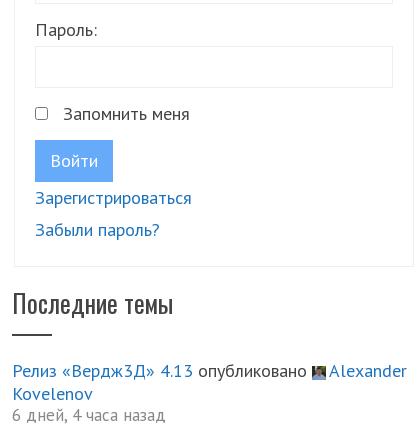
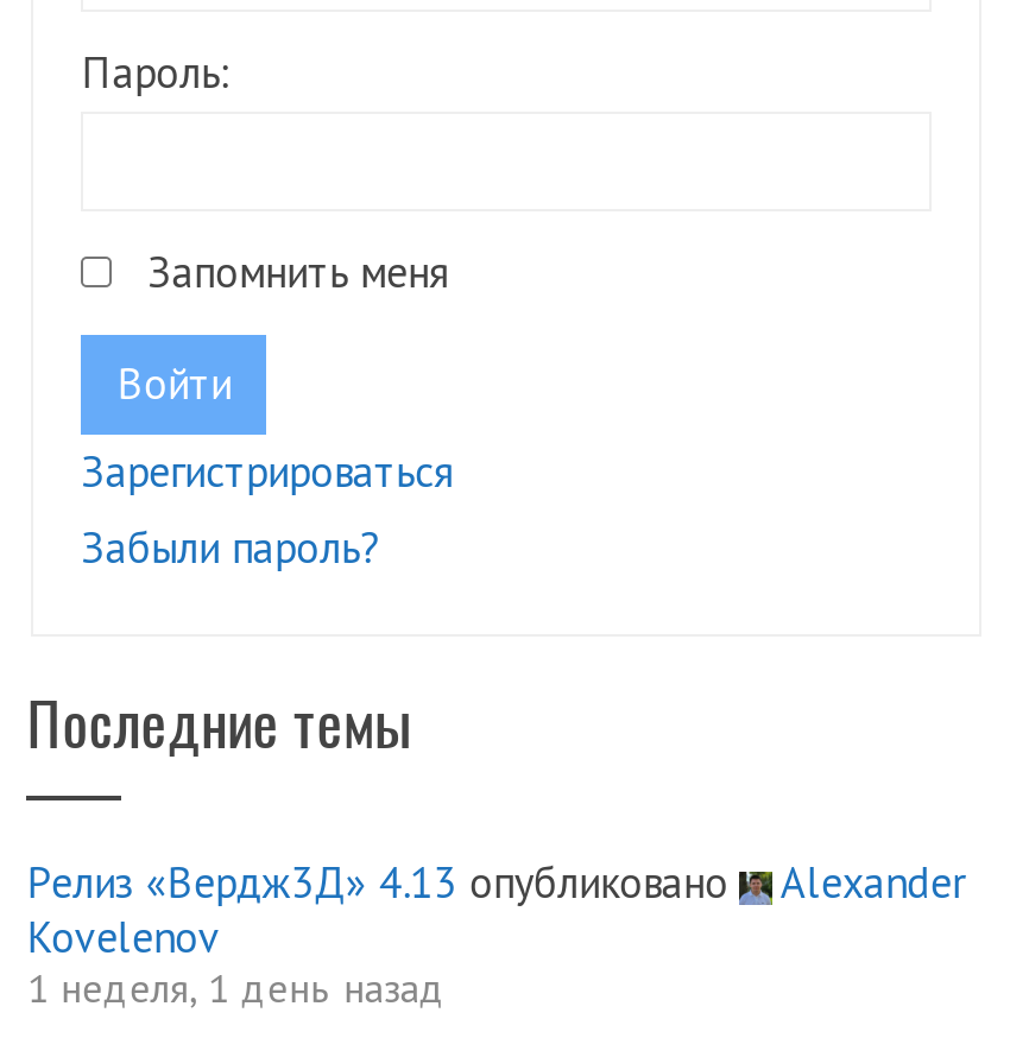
- 6 дней, 4 часа назад
+ 1 неделя, 1 день назад
